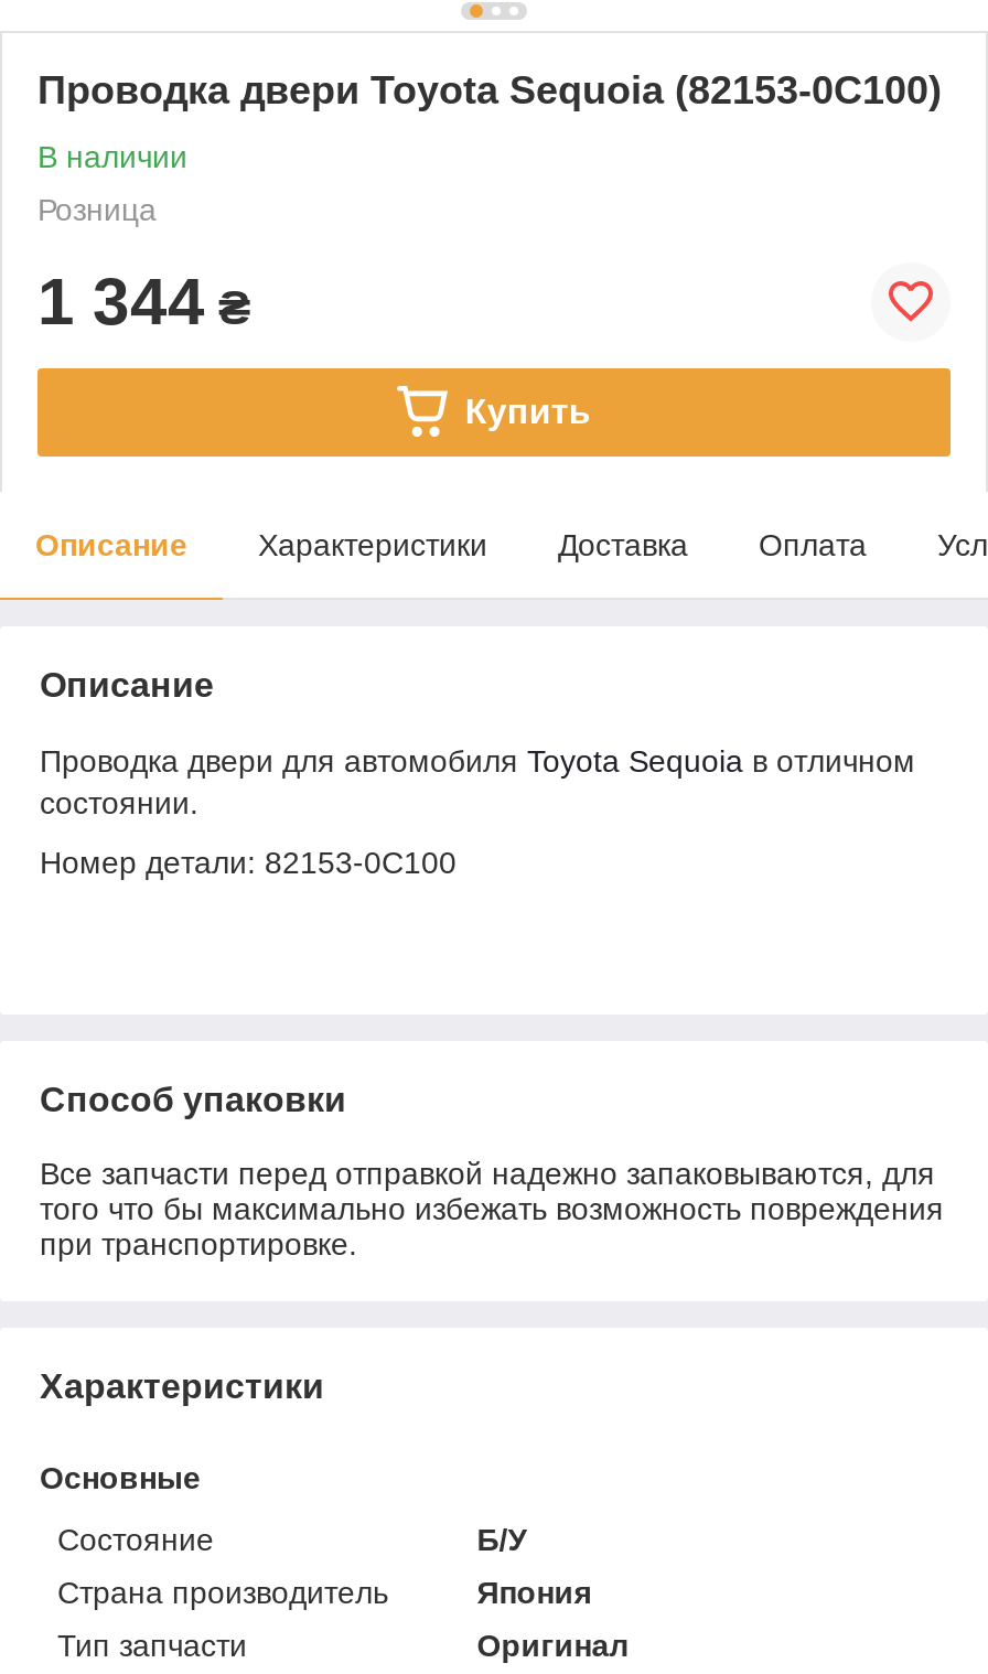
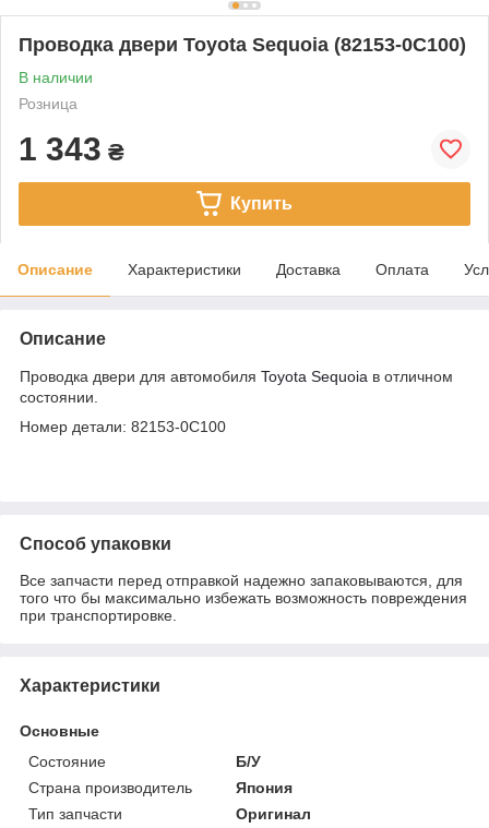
- 1 344 ₴
+ 1 343 ₴
